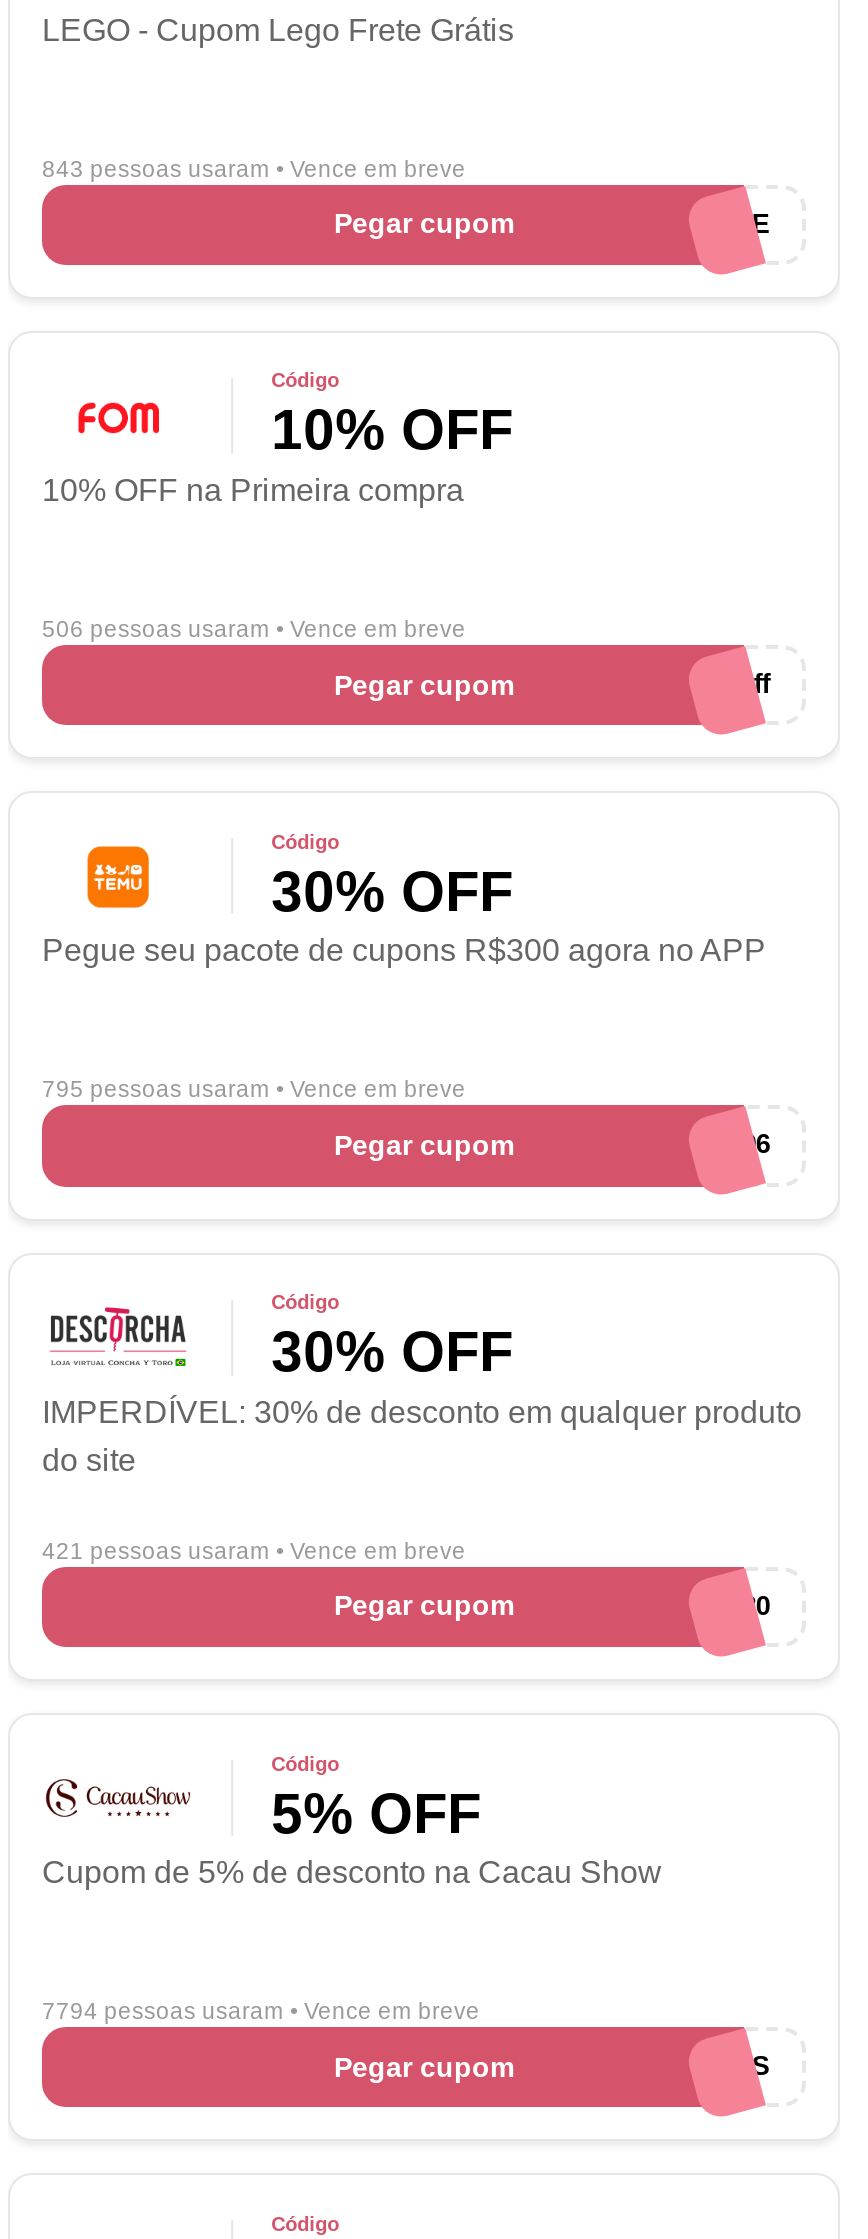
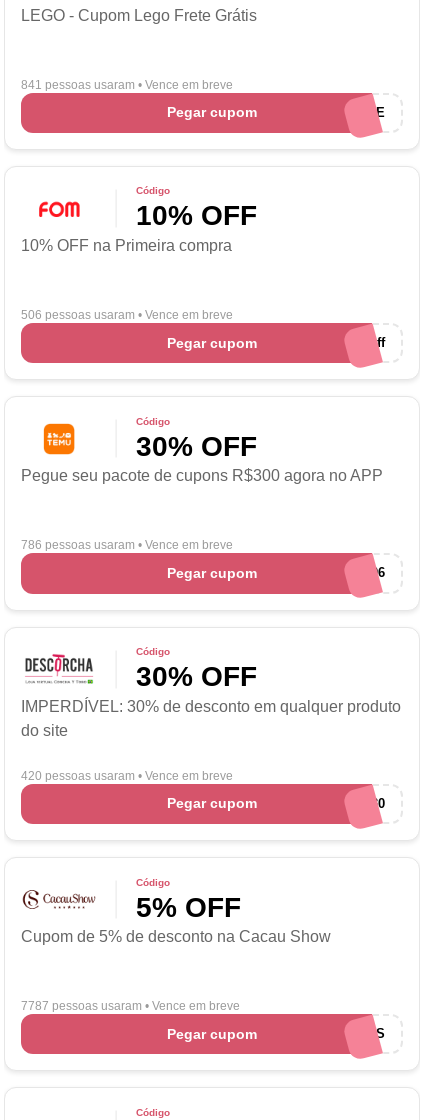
- 843 pessoas usaram • Vence em breve
+ 841 pessoas usaram • Vence em breve

- 795 pessoas usaram • Vence em breve
+ 786 pessoas usaram • Vence em breve

- 421 pessoas usaram • Vence em breve
+ 420 pessoas usaram • Vence em breve

- 7794 pessoas usaram • Vence em breve
+ 7787 pessoas usaram • Vence em breve
